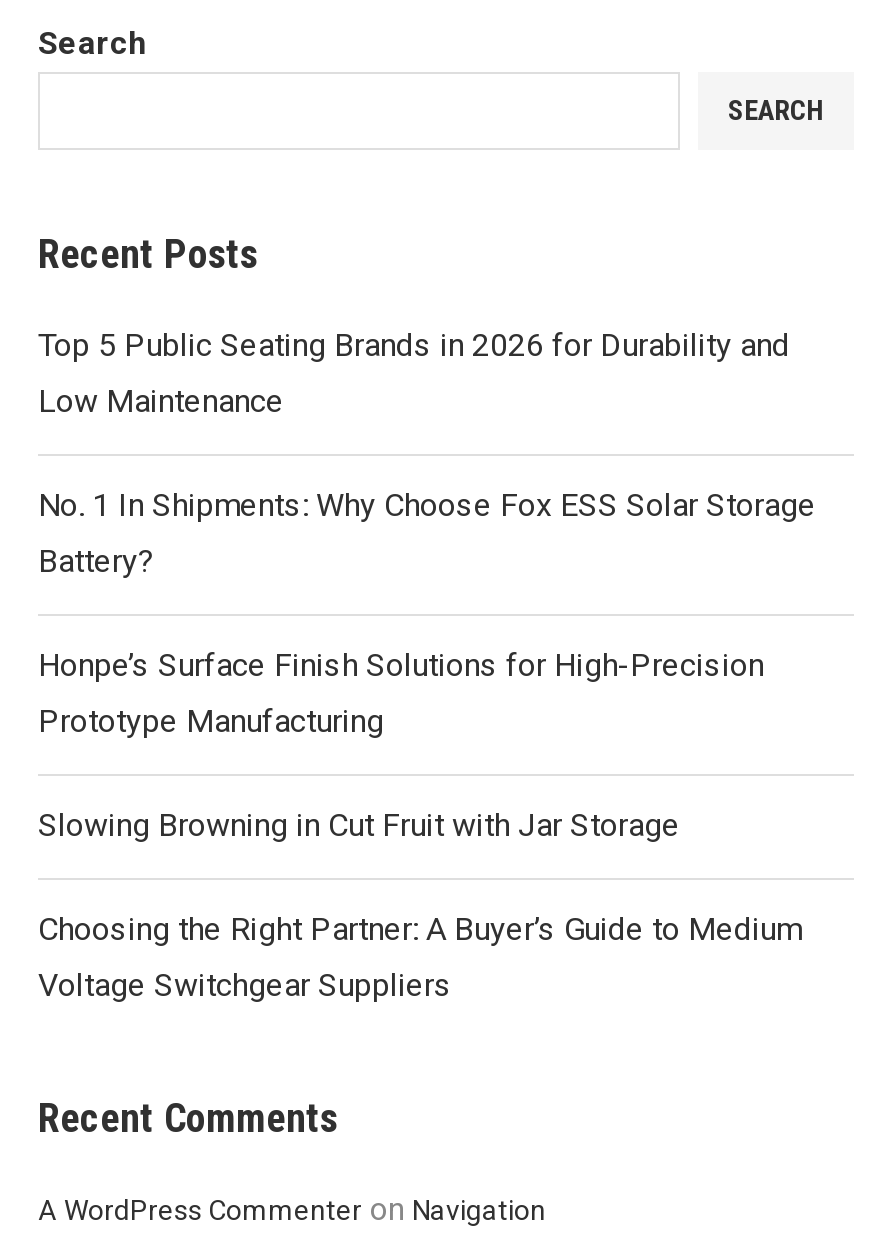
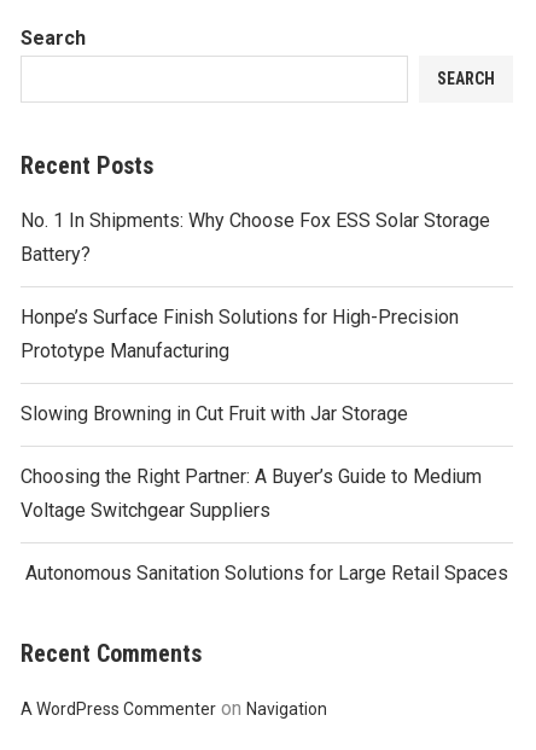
- Top 5 Public Seating Brands in 2026 for Durability and
- Low Maintenance

moved up: No. 1 In Shipments: Why Choose Fox ESS Solar Storage | Battery? | Honpe’s Surface Finish Solutions for High-Precision | Prototype Manufacturing | Slowing Browning in Cut Fruit with Jar Storage | Choosing the Right Partner: A Buyer’s Guide to Medium | Voltage Switchgear Suppliers

+ Autonomous Sanitation Solutions for Large Retail Spaces
